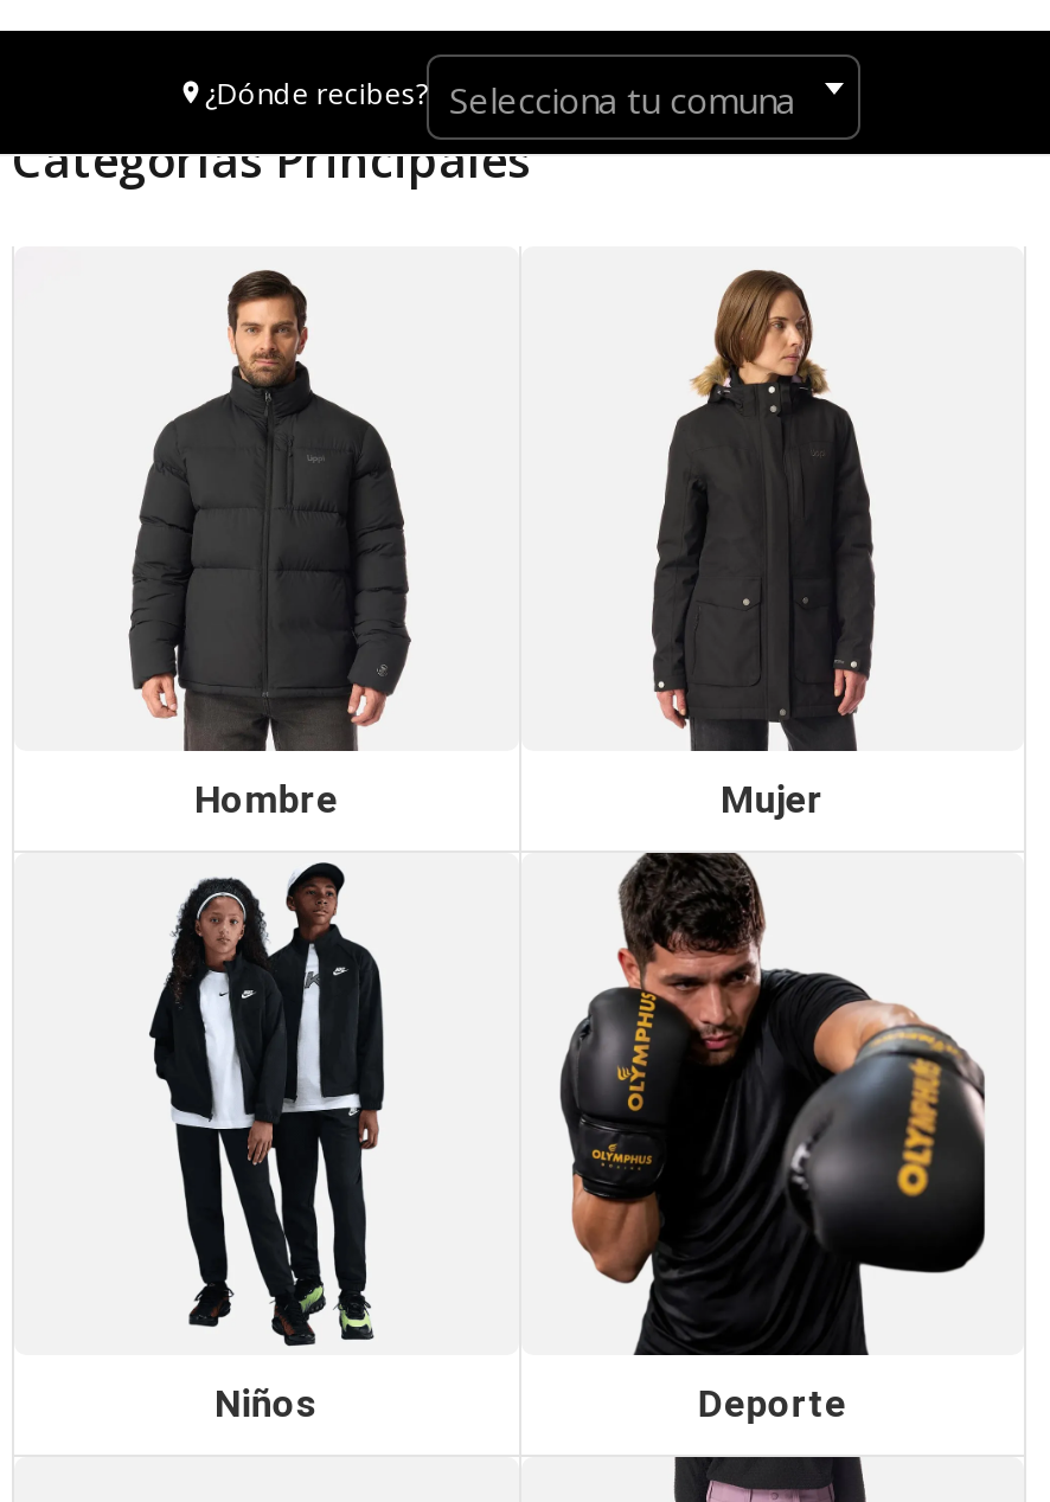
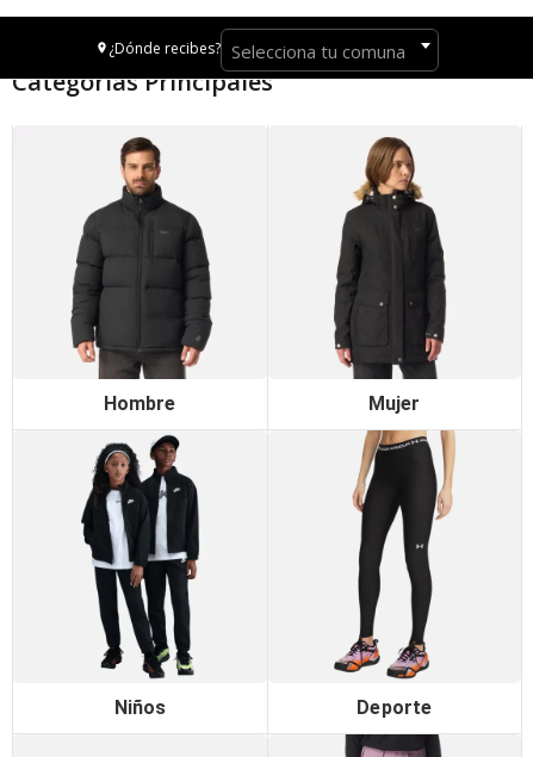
- [image]
+ [image]
